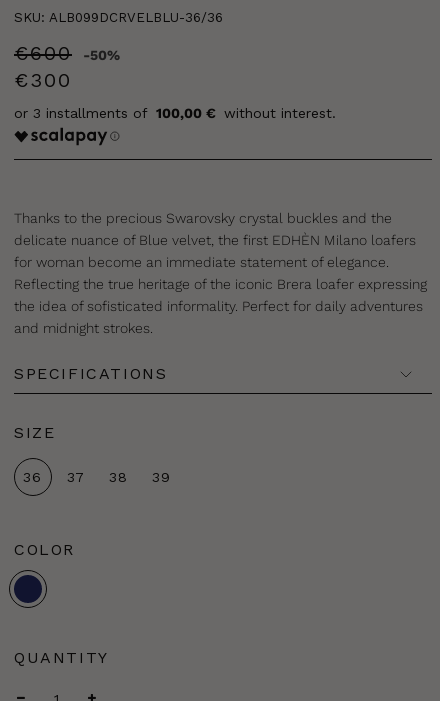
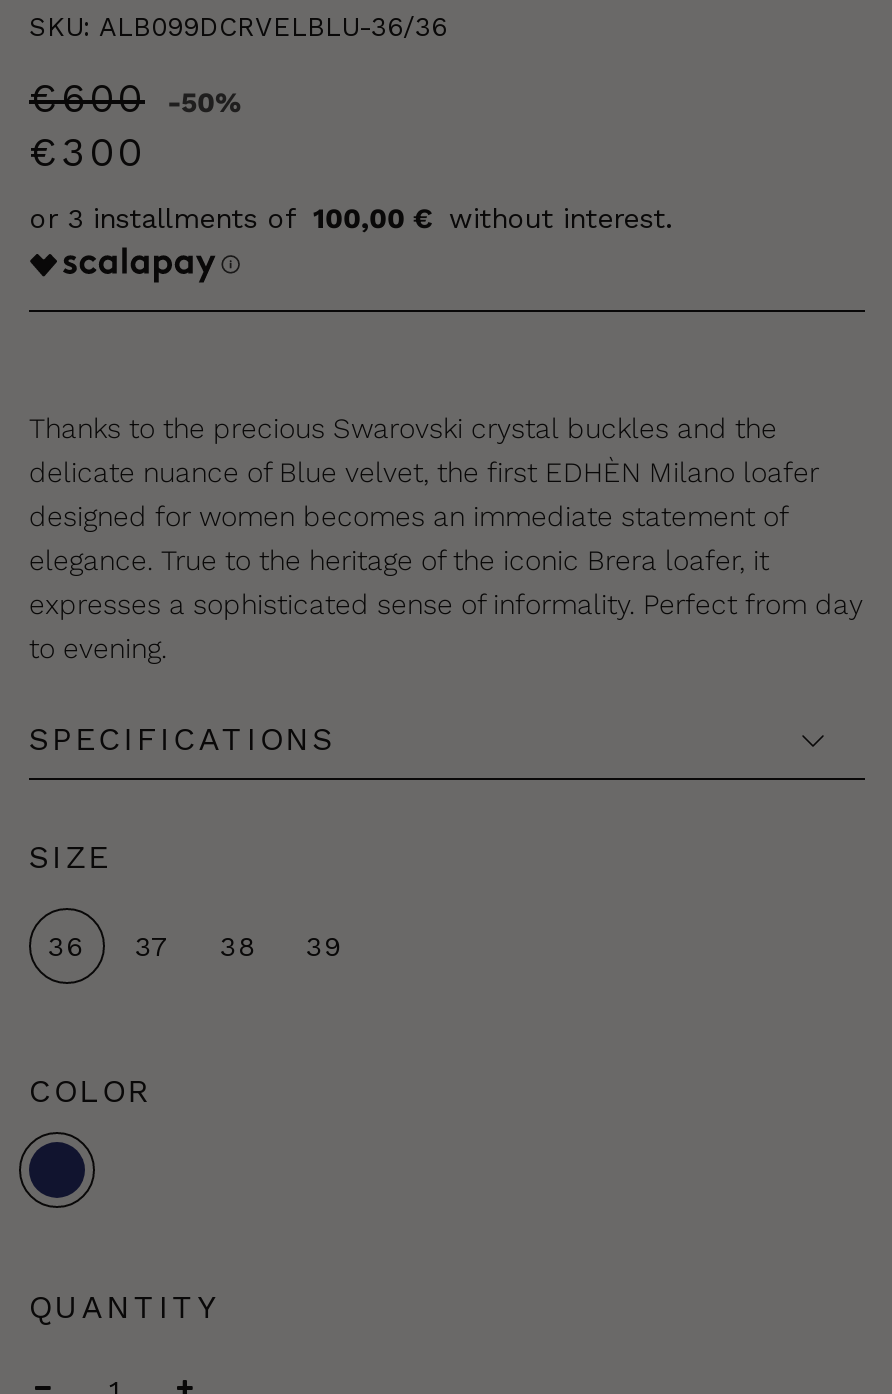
- Thanks to the precious Swarovsky crystal buckles and the
- delicate nuance of Blue velvet, the first EDHÈN Milano loafers
- for woman become an immediate statement of elegance.
- Reflecting the true heritage of the iconic Brera loafer expressing
- the idea of sofisticated informality. Perfect for daily adventures
- and midnight strokes.
+ Thanks to the precious Swarovski crystal buckles and the
+ delicate nuance of Blue velvet, the first EDHÈN Milano loafer
+ designed for women becomes an immediate statement of
+ elegance. True to the heritage of the iconic Brera loafer, it
+ expresses a sophisticated sense of informality. Perfect from day
+ to evening.
